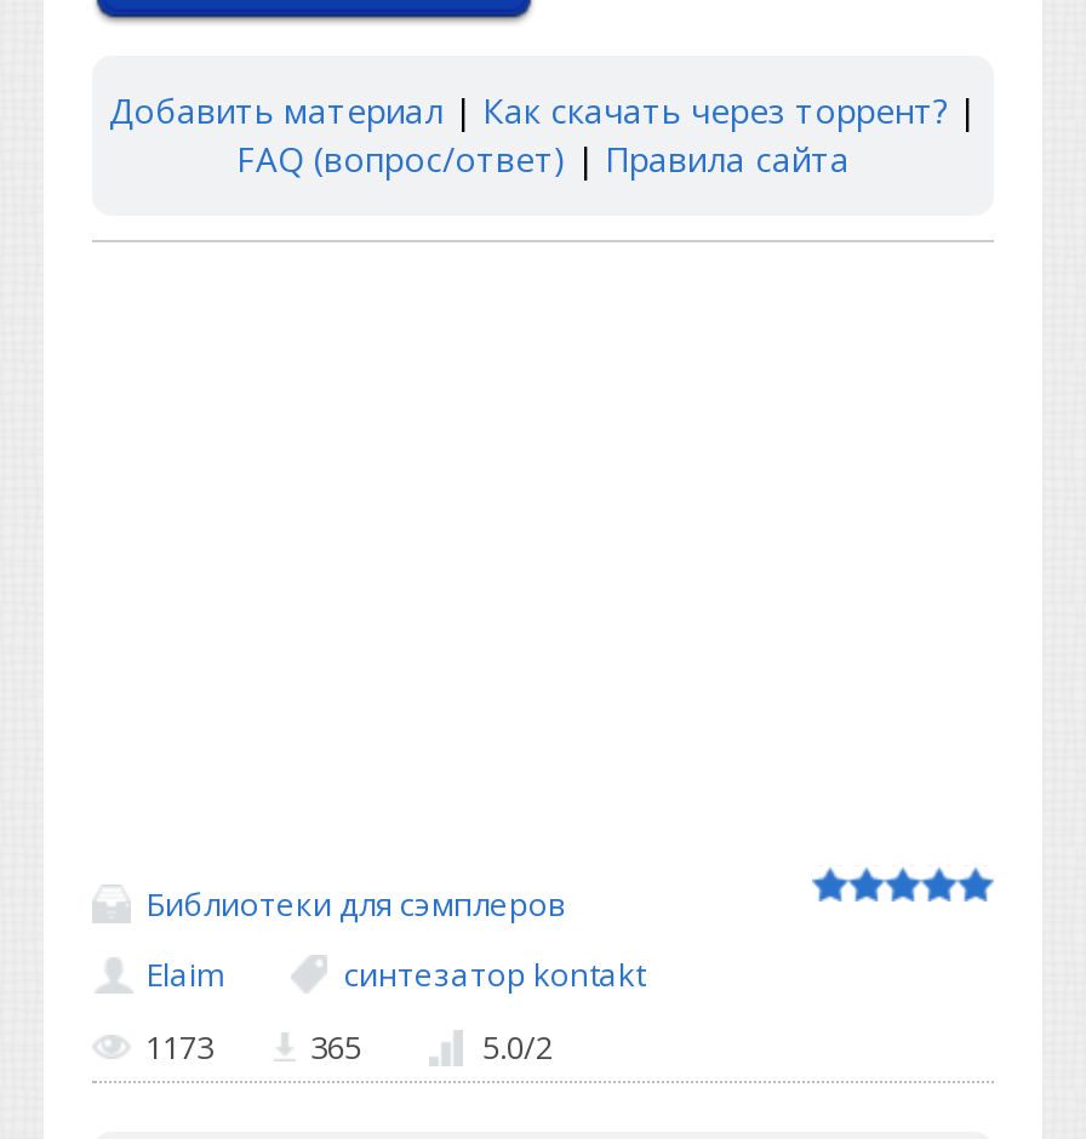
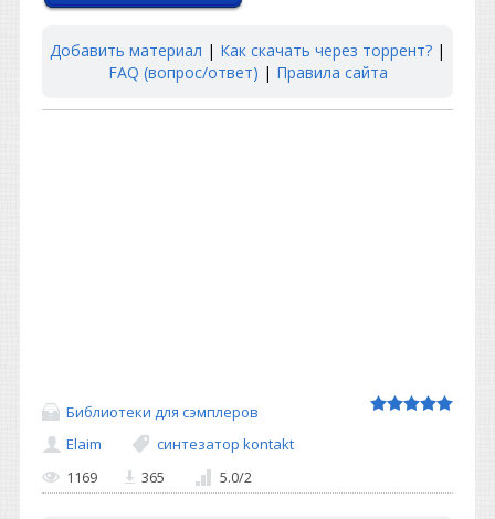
- 1173
+ 1169
